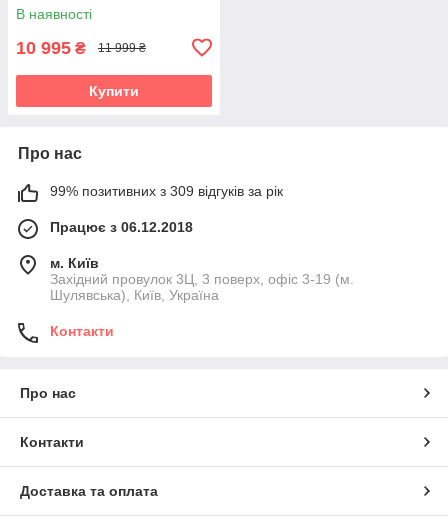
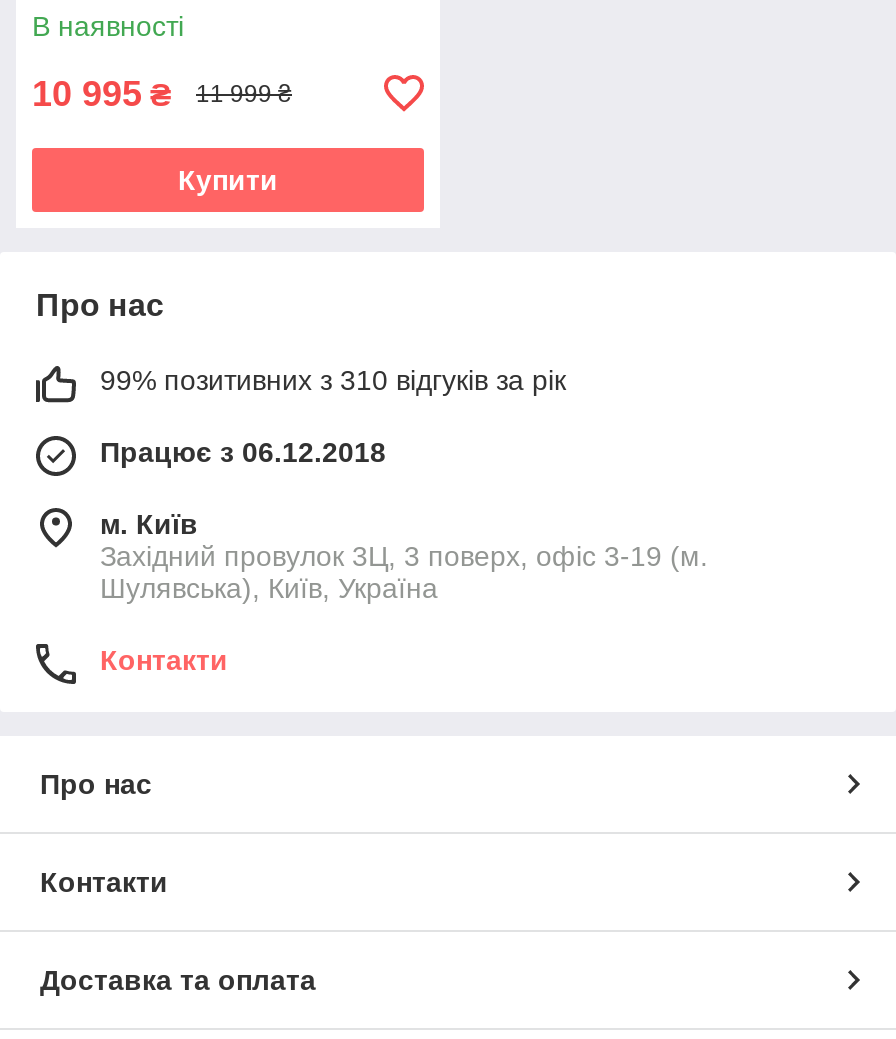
- 99% позитивних з 309 відгуків за рік
+ 99% позитивних з 310 відгуків за рік
